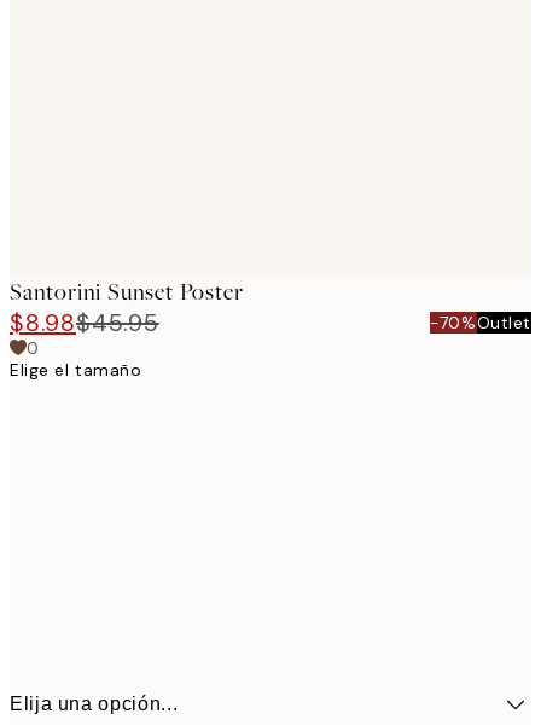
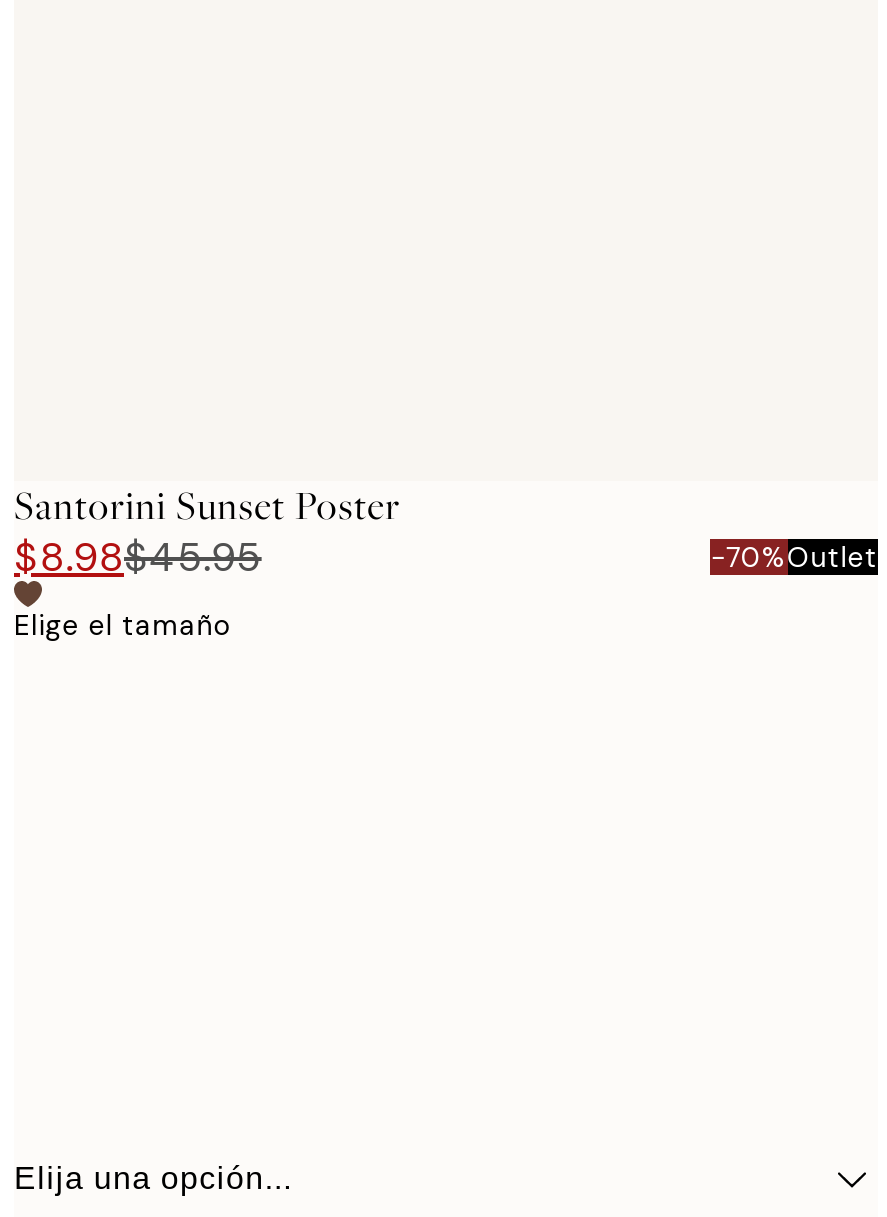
- 0
